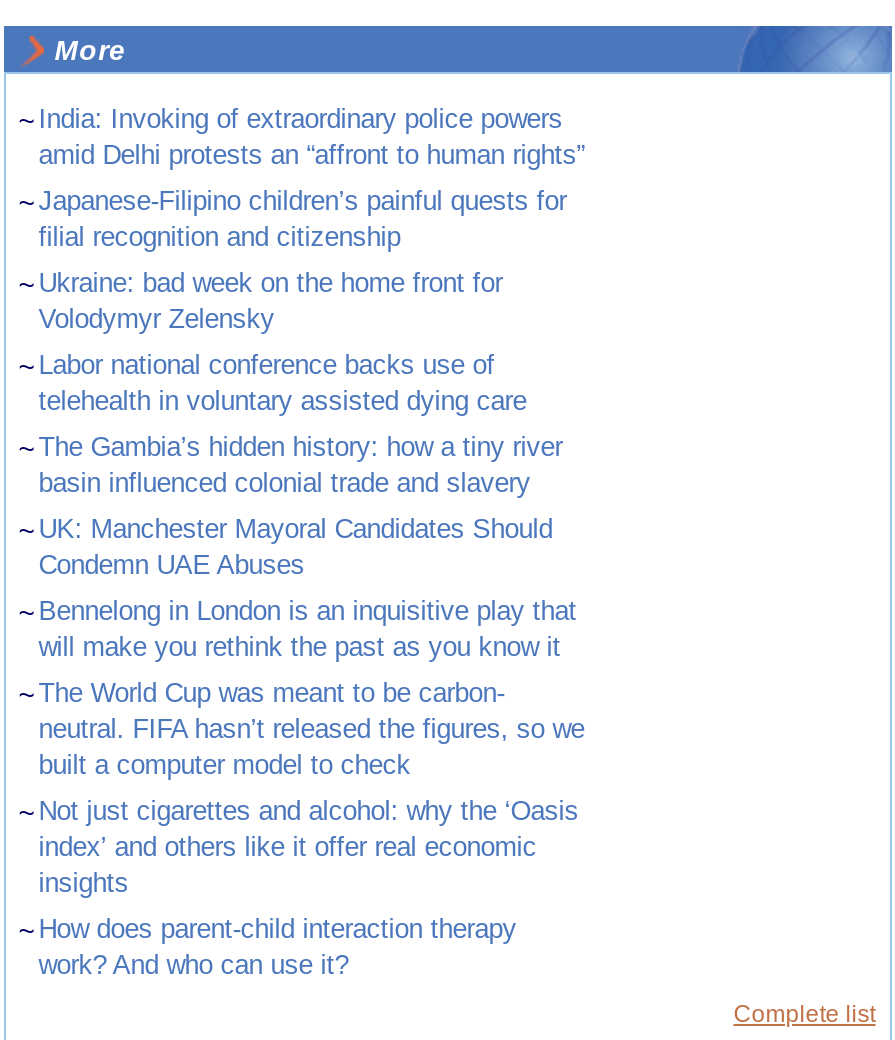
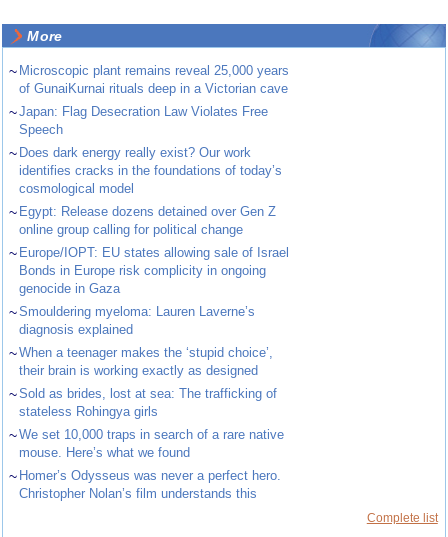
- ~ India: Invoking of extraordinary police powers
- amid Delhi protests an “affront to human rights”
+ ~ Microscopic plant remains reveal 25,000 years
+ of GunaiKurnai rituals deep in a Victorian cave

- ~ Japanese-Filipino children’s painful quests for
- filial recognition and citizenship
+ ~ Japan: Flag Desecration Law Violates Free
+ Speech

- ~ Ukraine: bad week on the home front for
- Volodymyr Zelensky
+ ~ Does dark energy really exist? Our work
+ identifies cracks in the foundations of today’s
+ cosmological model

- ~ Labor national conference backs use of
- telehealth in voluntary assisted dying care
+ ~ Egypt: Release dozens detained over Gen Z
+ online group calling for political change

- ~ The Gambia’s hidden history: how a tiny river
- basin influenced colonial trade and slavery
+ ~ Europe/IOPT: EU states allowing sale of Israel
+ Bonds in Europe risk complicity in ongoing
+ genocide in Gaza

- ~ UK: Manchester Mayoral Candidates Should
- Condemn UAE Abuses
+ ~ Smouldering myeloma: Lauren Laverne’s
+ diagnosis explained

- ~ Bennelong in London is an inquisitive play that
- will make you rethink the past as you know it
+ ~ When a teenager makes the ‘stupid choice’,
+ their brain is working exactly as designed

- ~ The World Cup was meant to be carbon-
- neutral. FIFA hasn’t released the figures, so we
- built a computer model to check
+ ~ Sold as brides, lost at sea: The trafficking of
+ stateless Rohingya girls

- ~ Not just cigarettes and alcohol: why the ‘Oasis
- index’ and others like it offer real economic
- insights
+ ~ We set 10,000 traps in search of a rare native
+ mouse. Here’s what we found

- ~ How does parent-child interaction therapy
- work? And who can use it?
+ ~ Homer’s Odysseus was never a perfect hero.
+ Christopher Nolan’s film understands this
